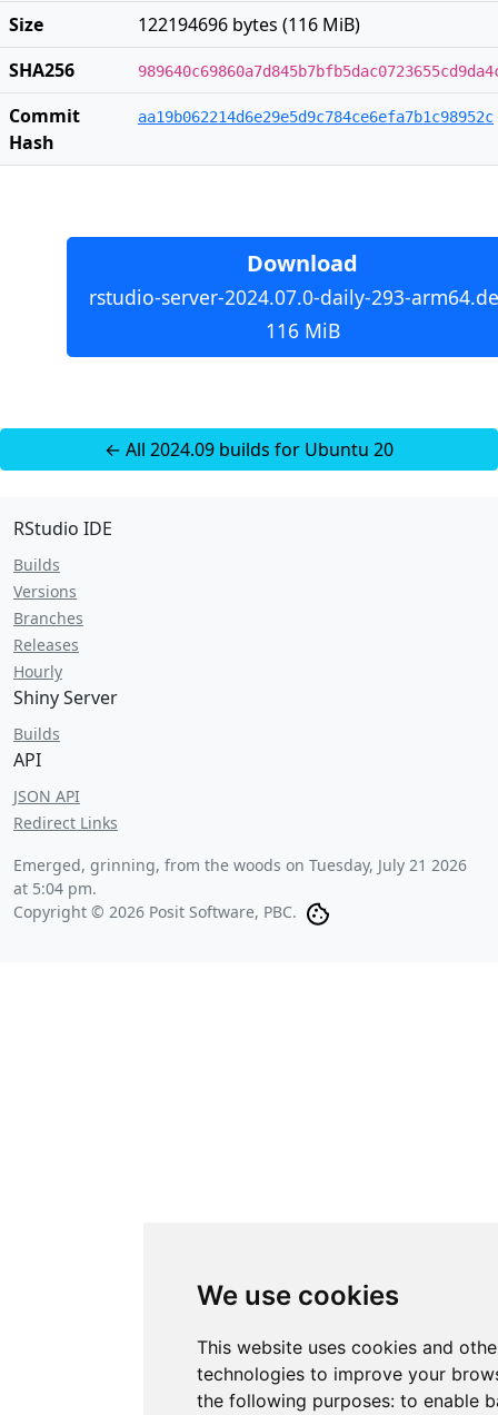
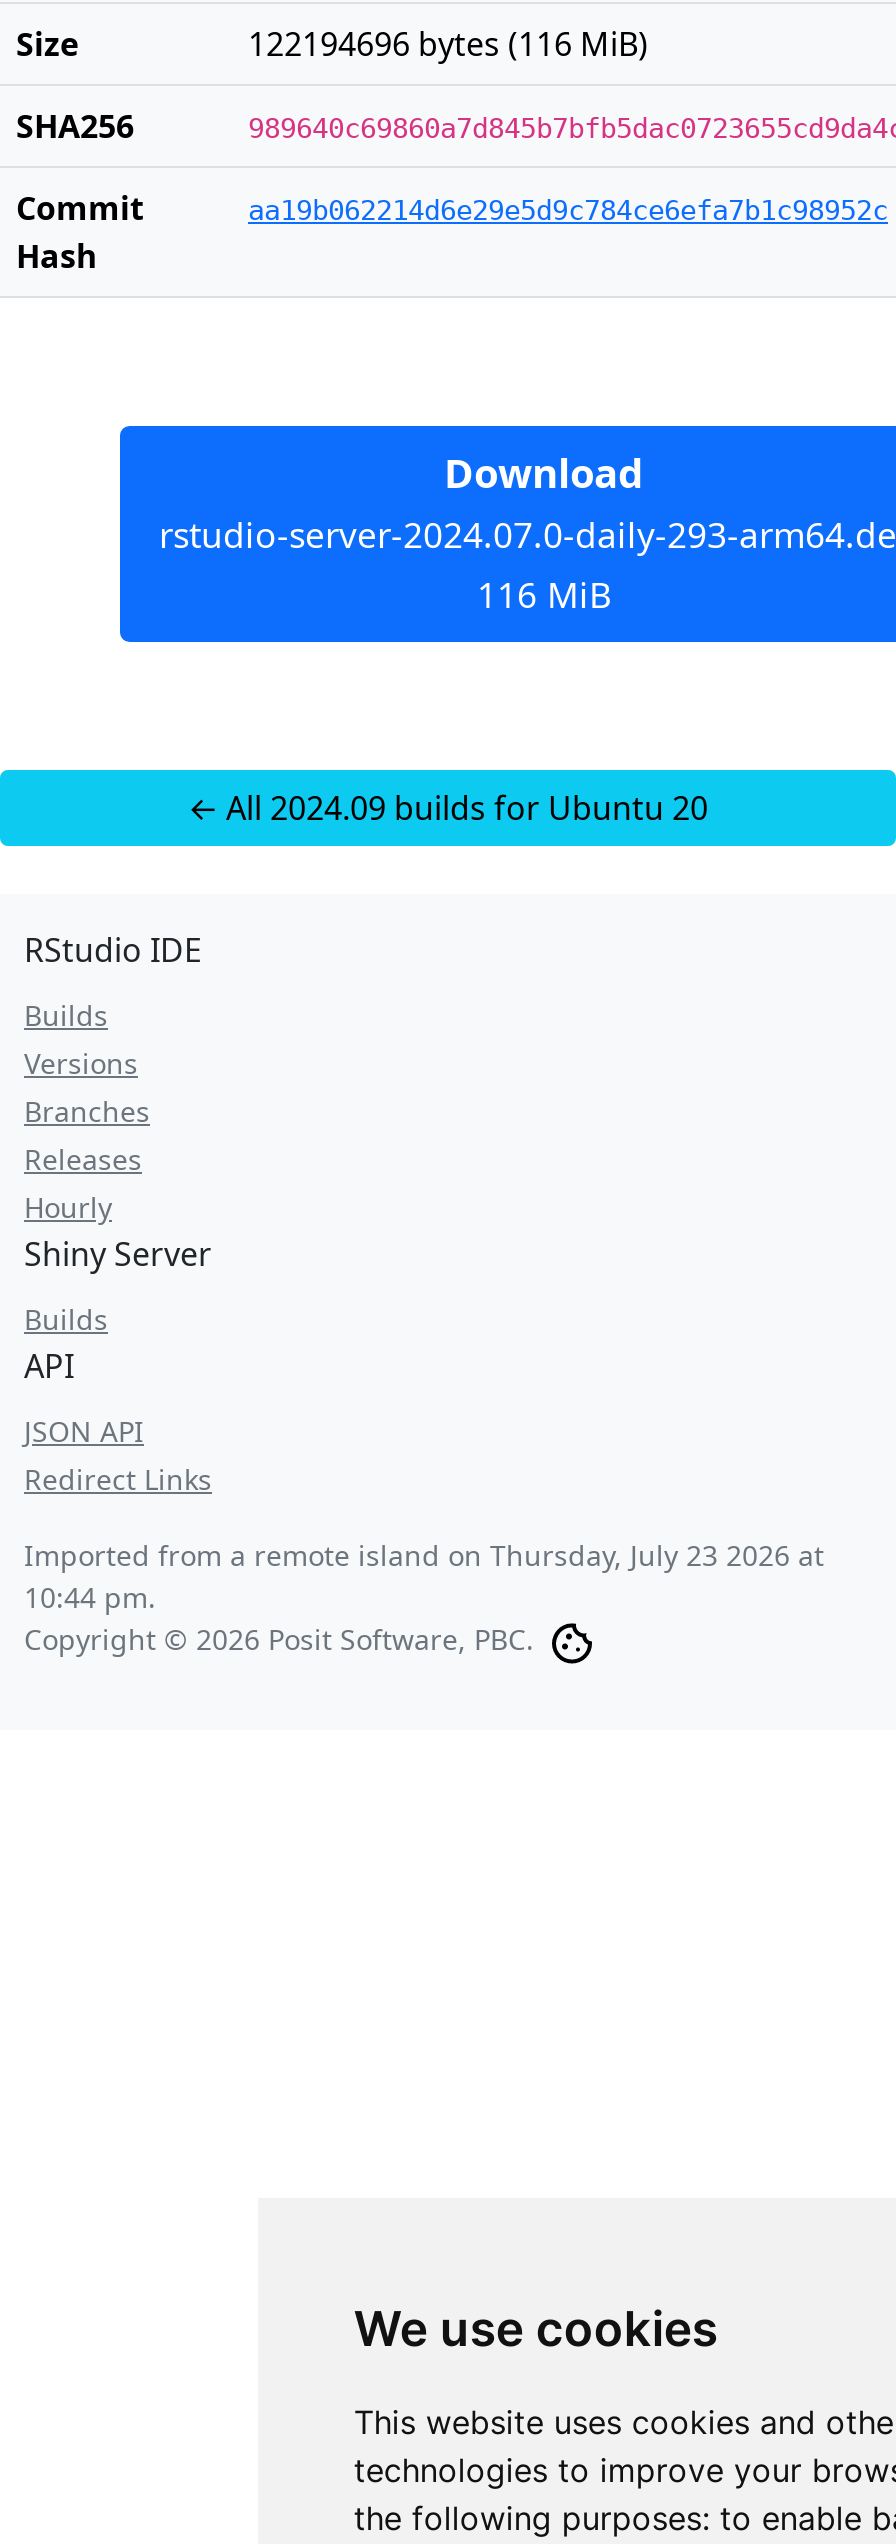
- Emerged, grinning, from the woods on Tuesday, July 21 2026
- at 5:04 pm.
+ Imported from a remote island on Thursday, July 23 2026 at
+ 10:44 pm.
